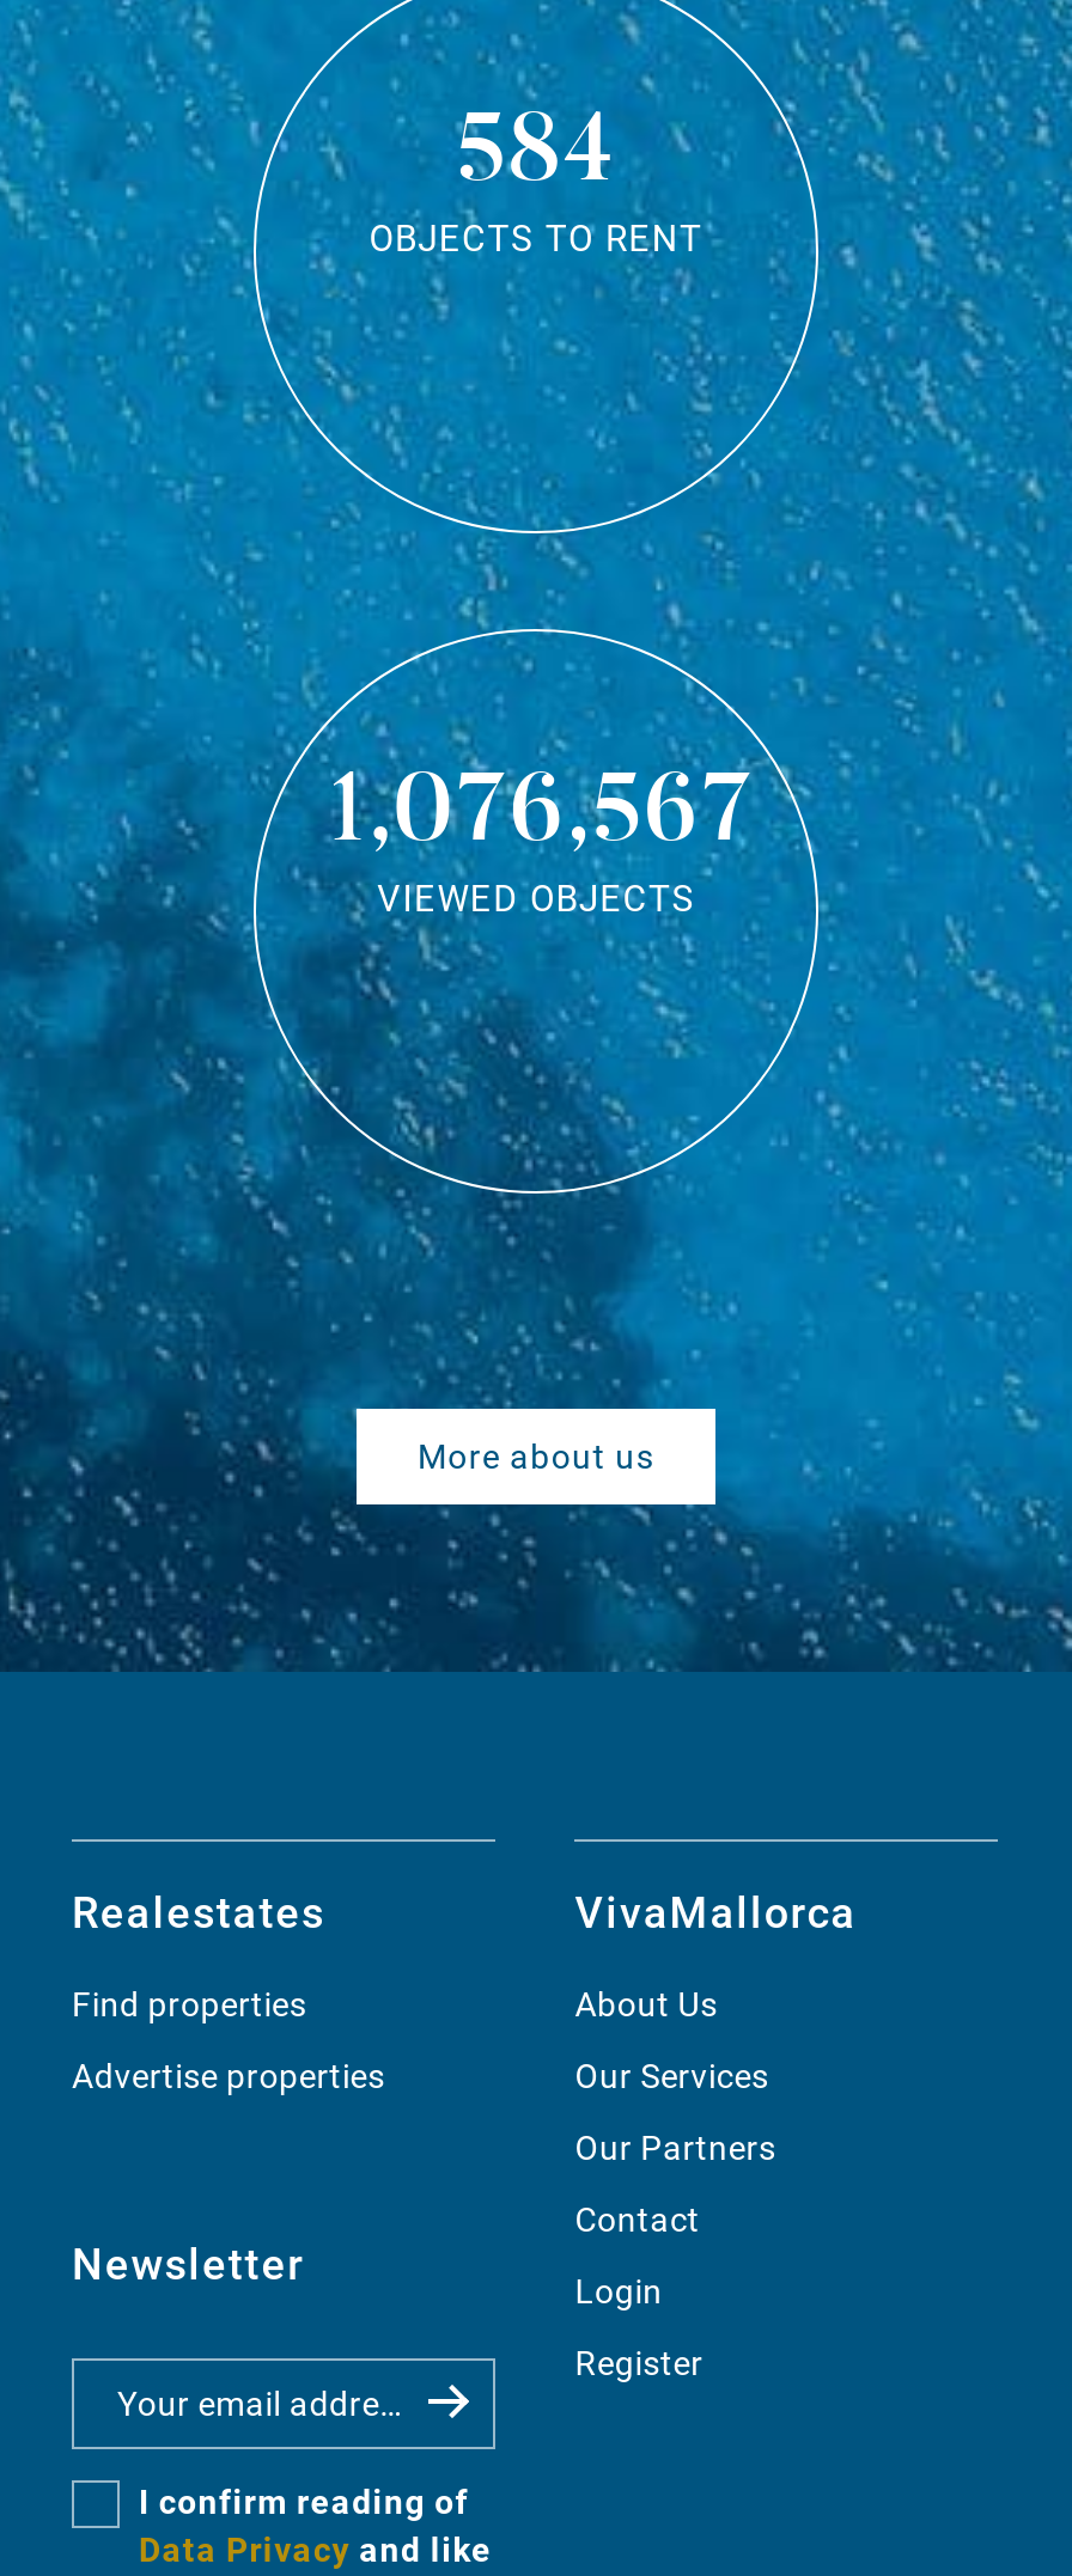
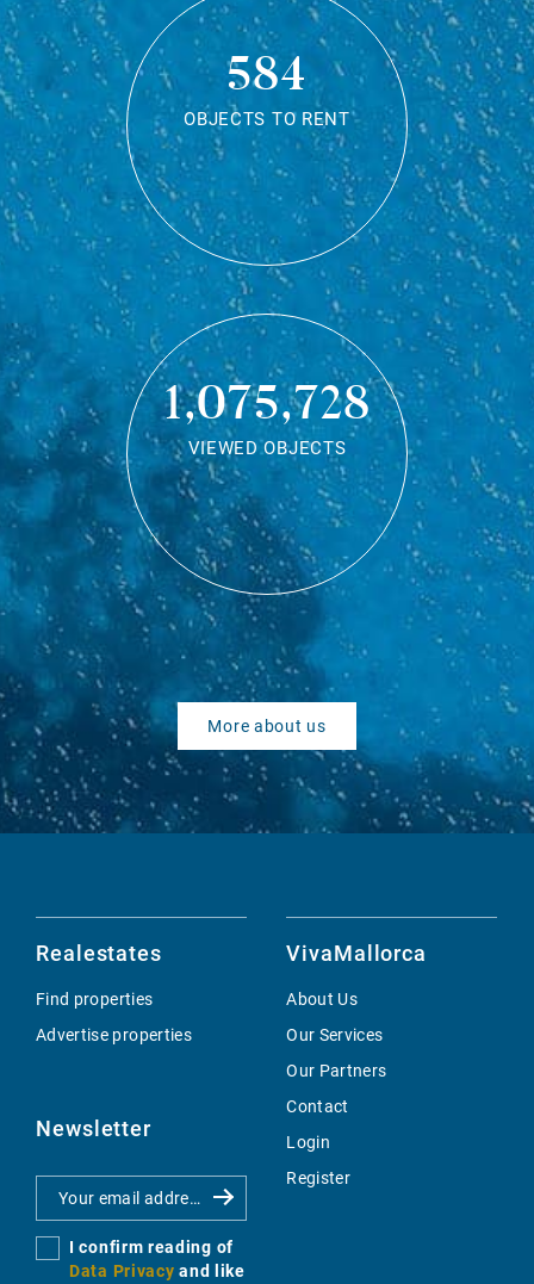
- 1,076,567
+ 1,075,728
